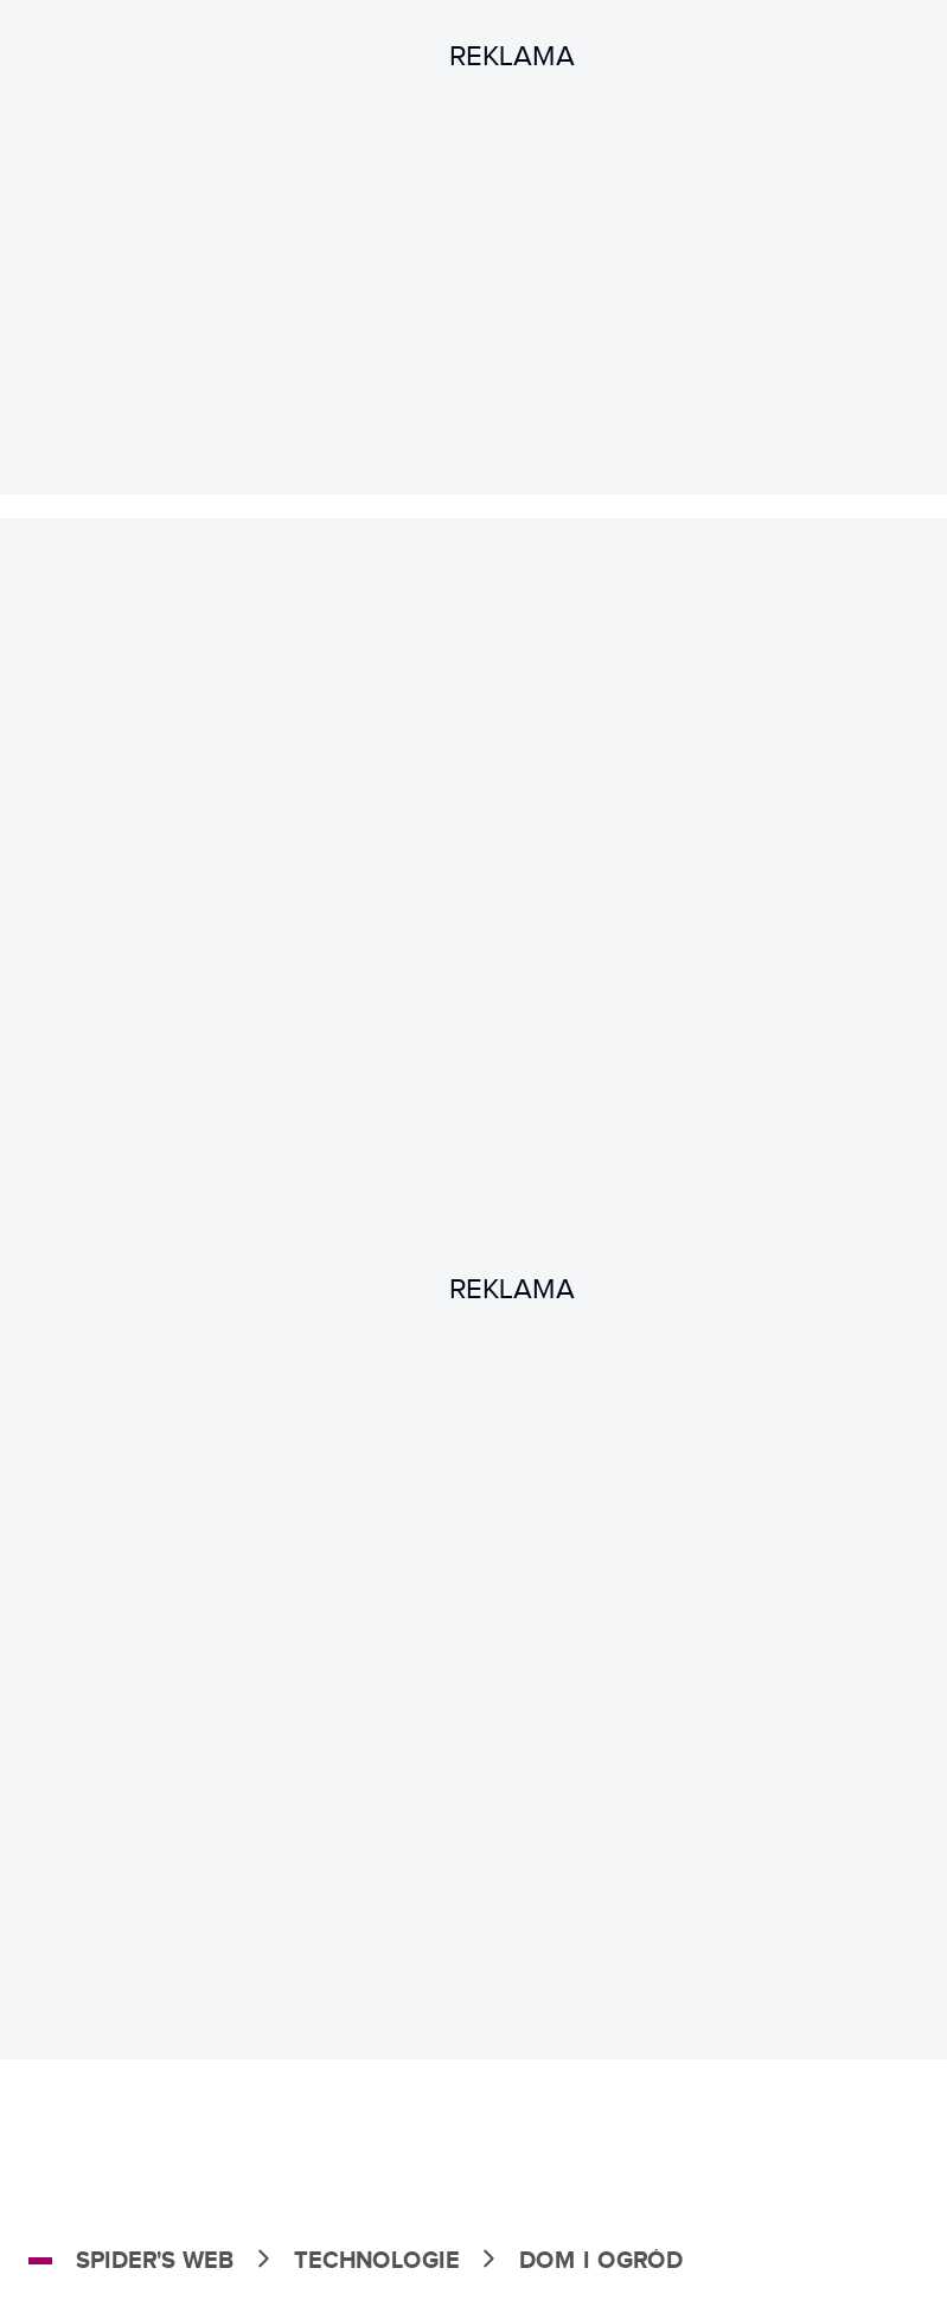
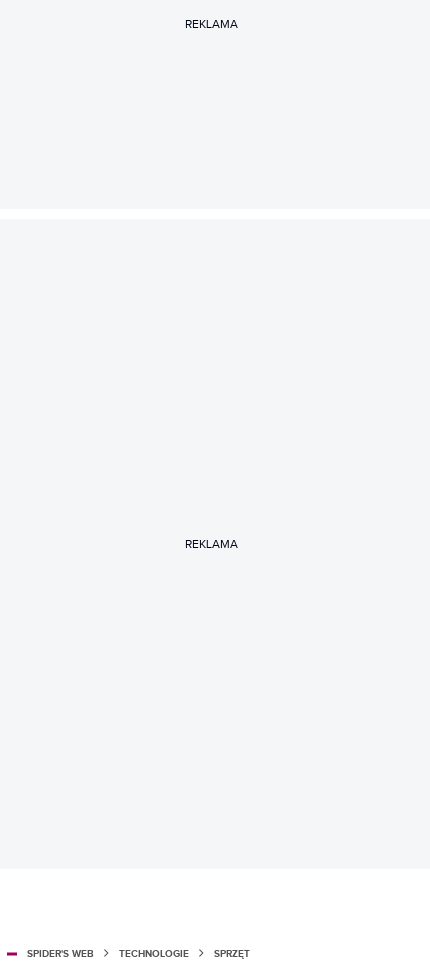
- DOM I OGRÓD
+ SPRZĘT
